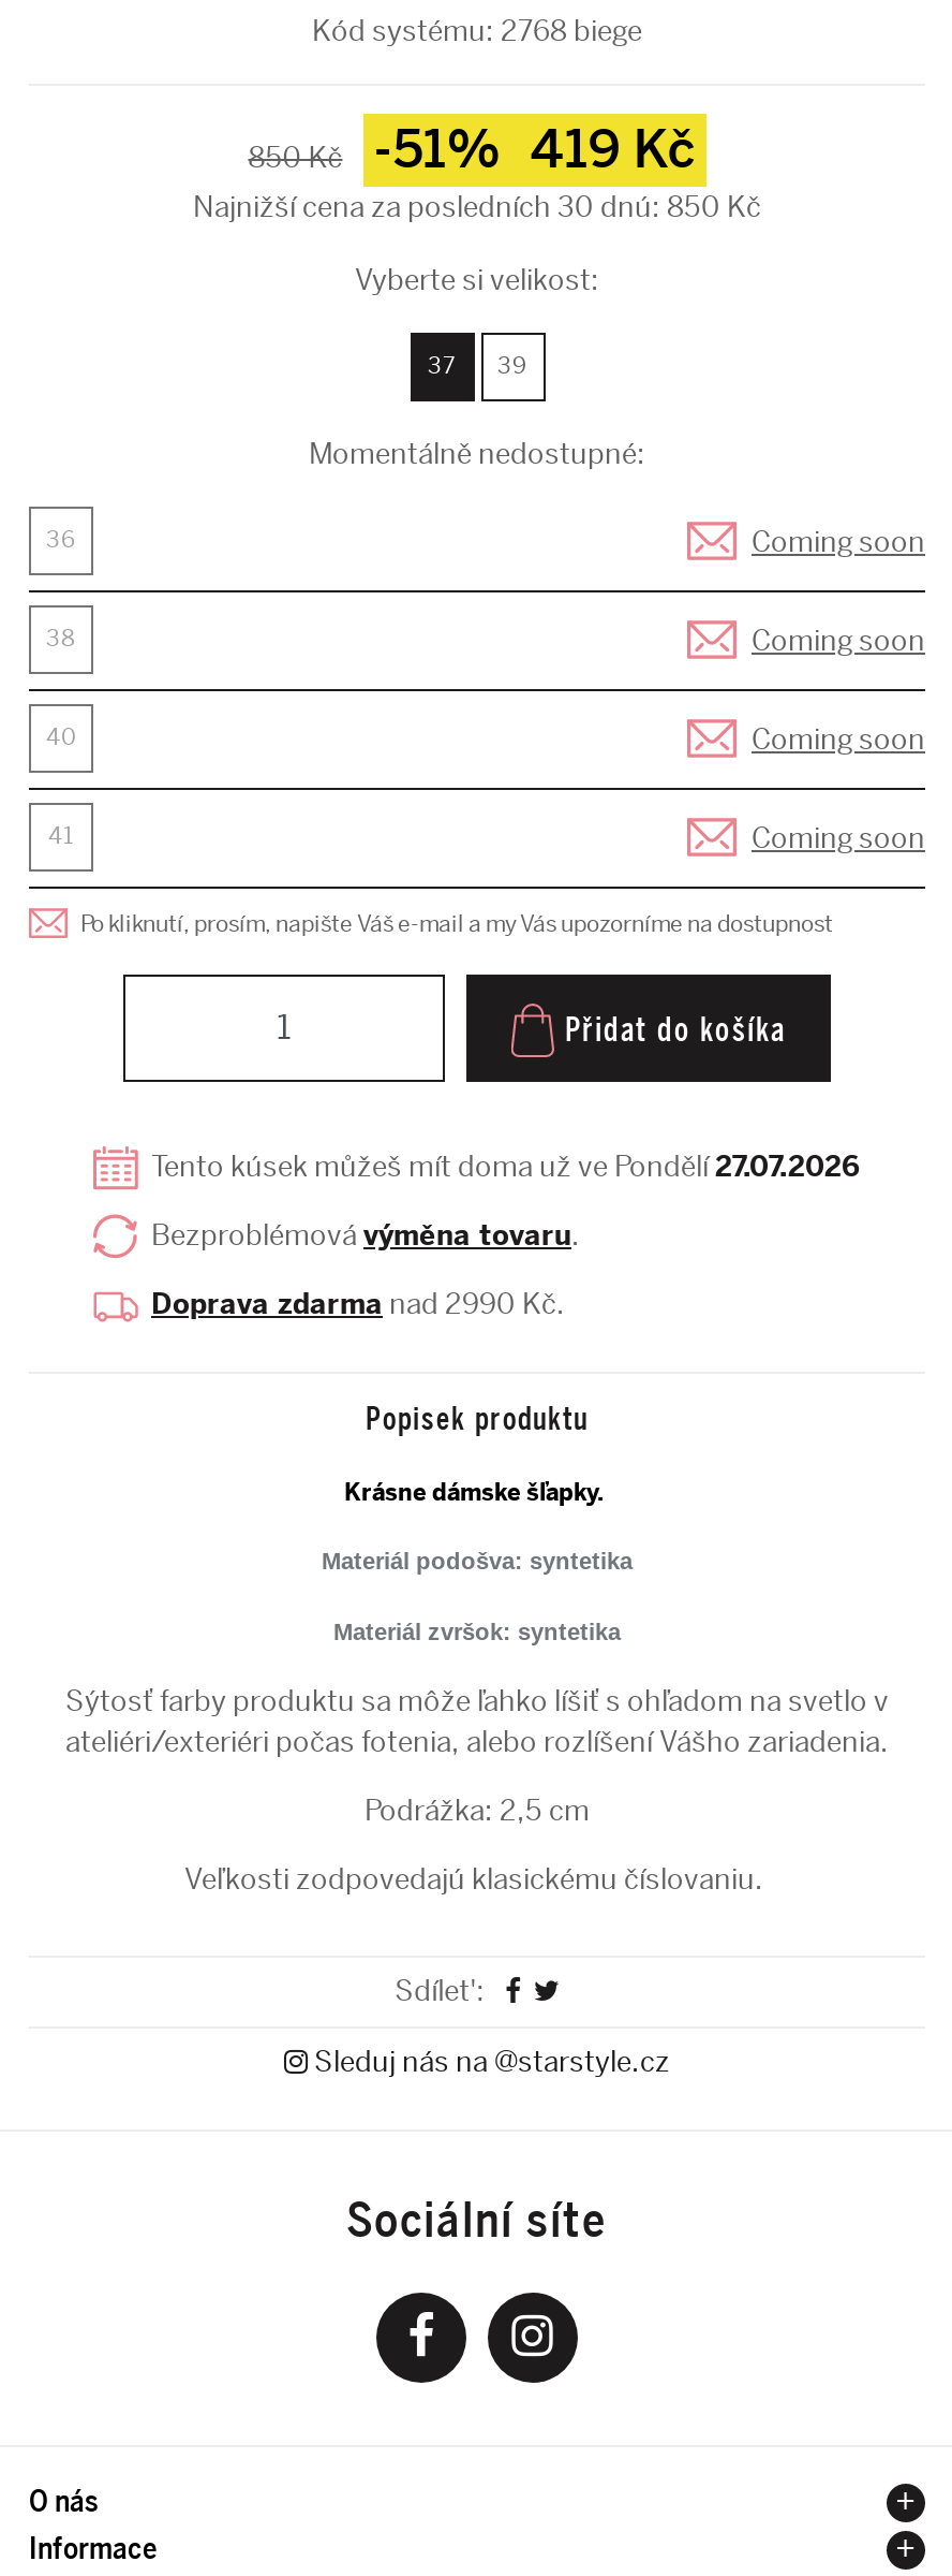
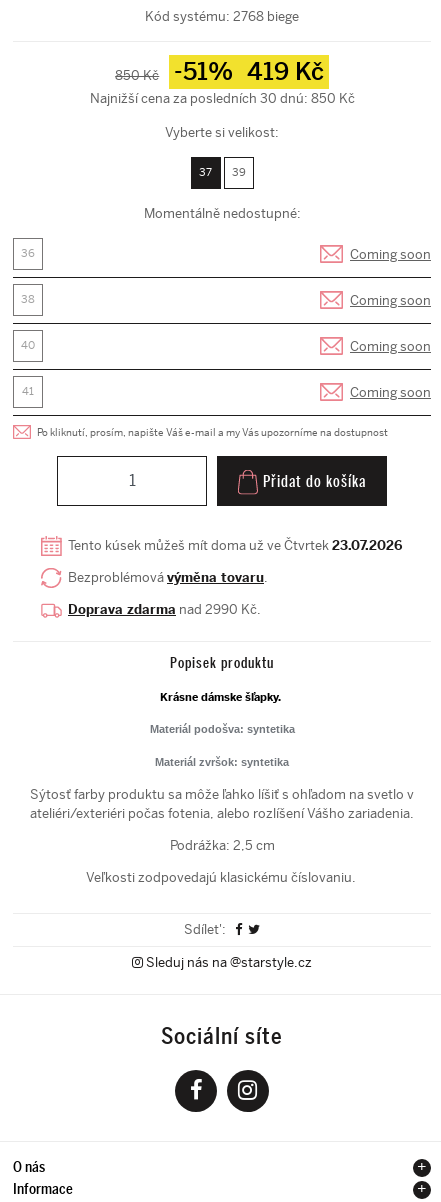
- Tento kúsek můžeš mít doma už ve Pondělí 27.07.2026
+ Tento kúsek můžeš mít doma už ve Čtvrtek 23.07.2026
